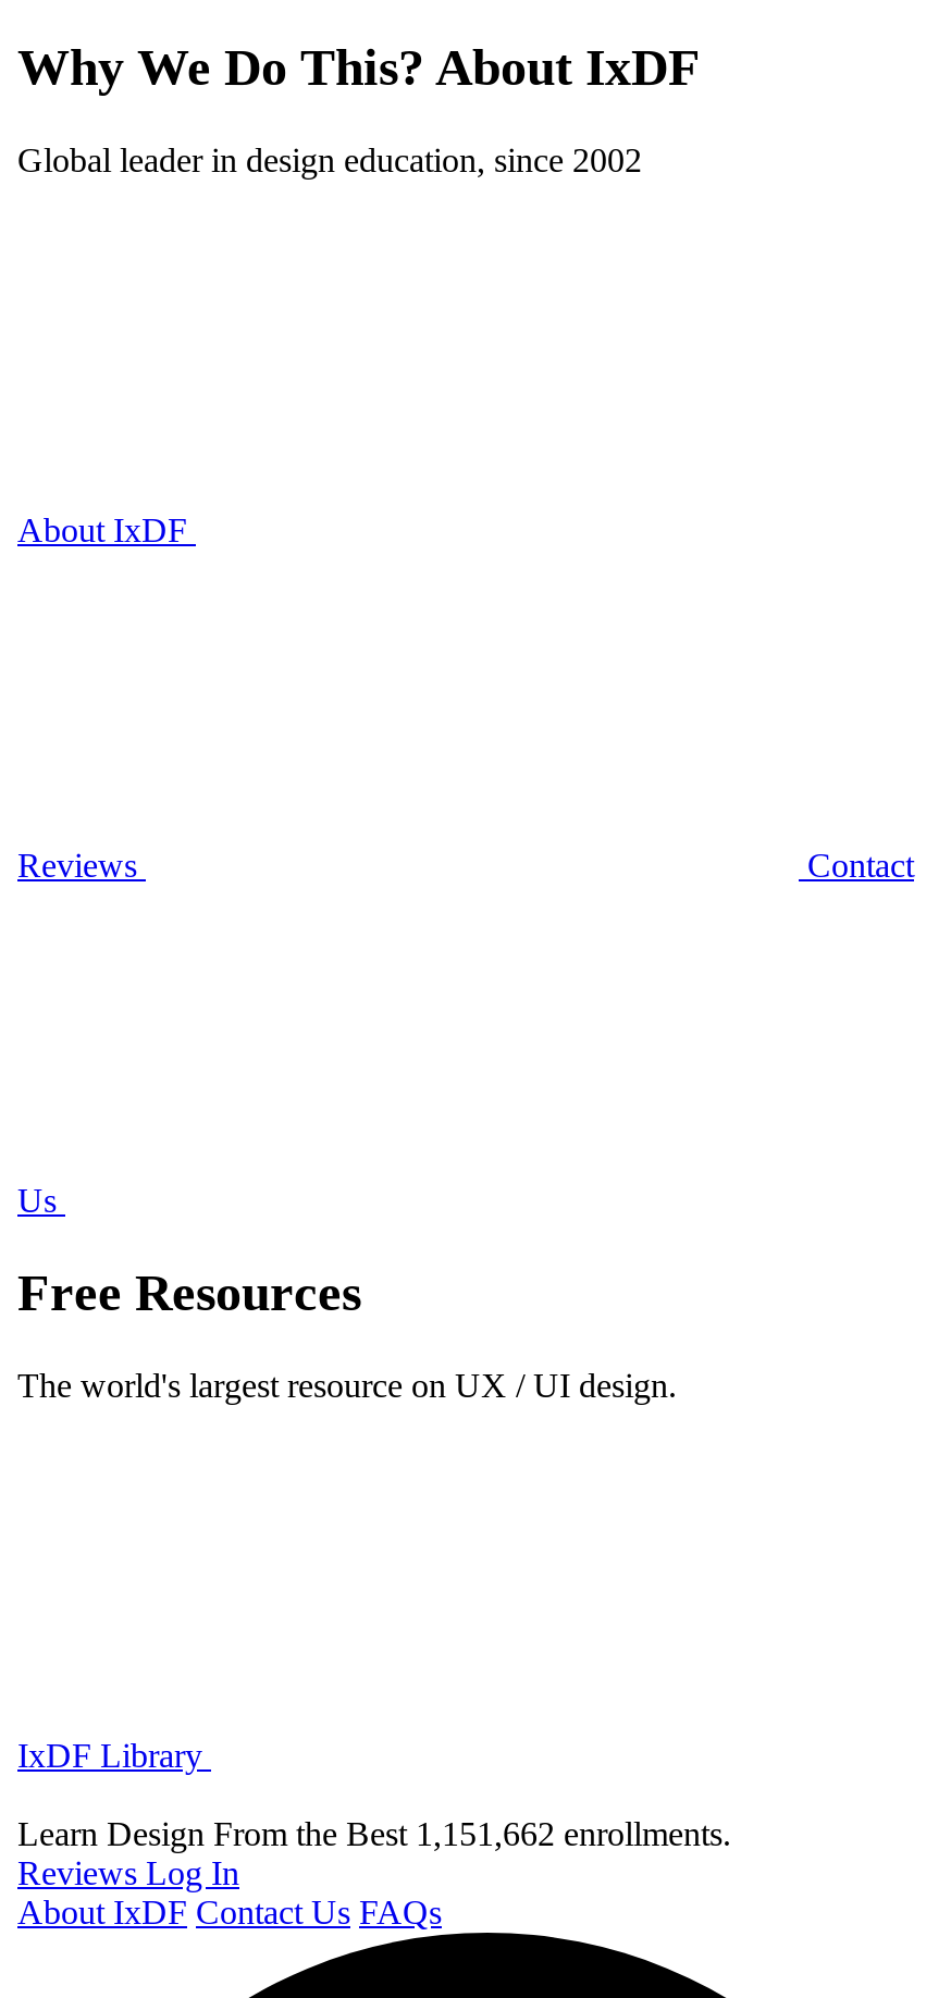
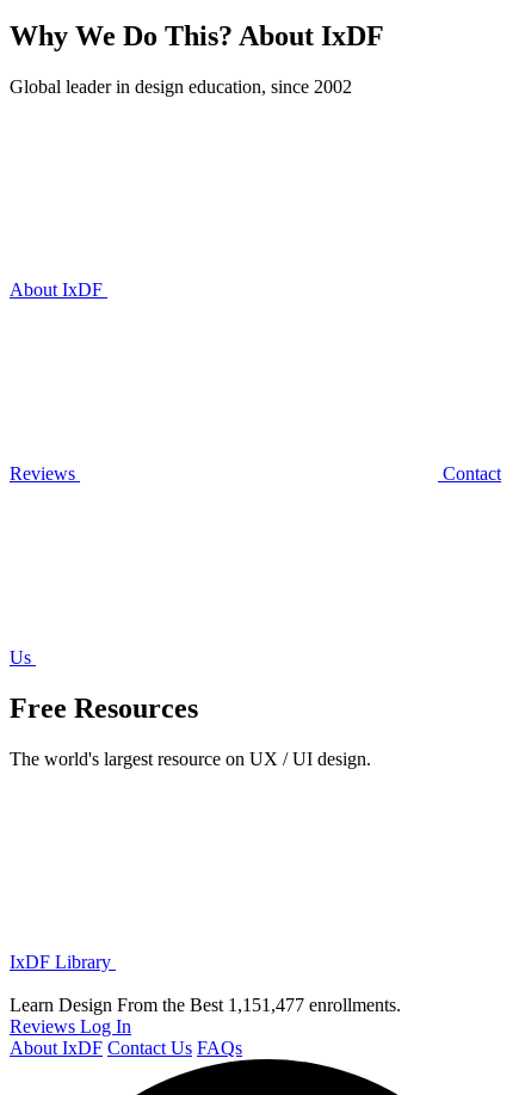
- Learn Design From the Best 1,151,662 enrollments.
+ Learn Design From the Best 1,151,477 enrollments.
